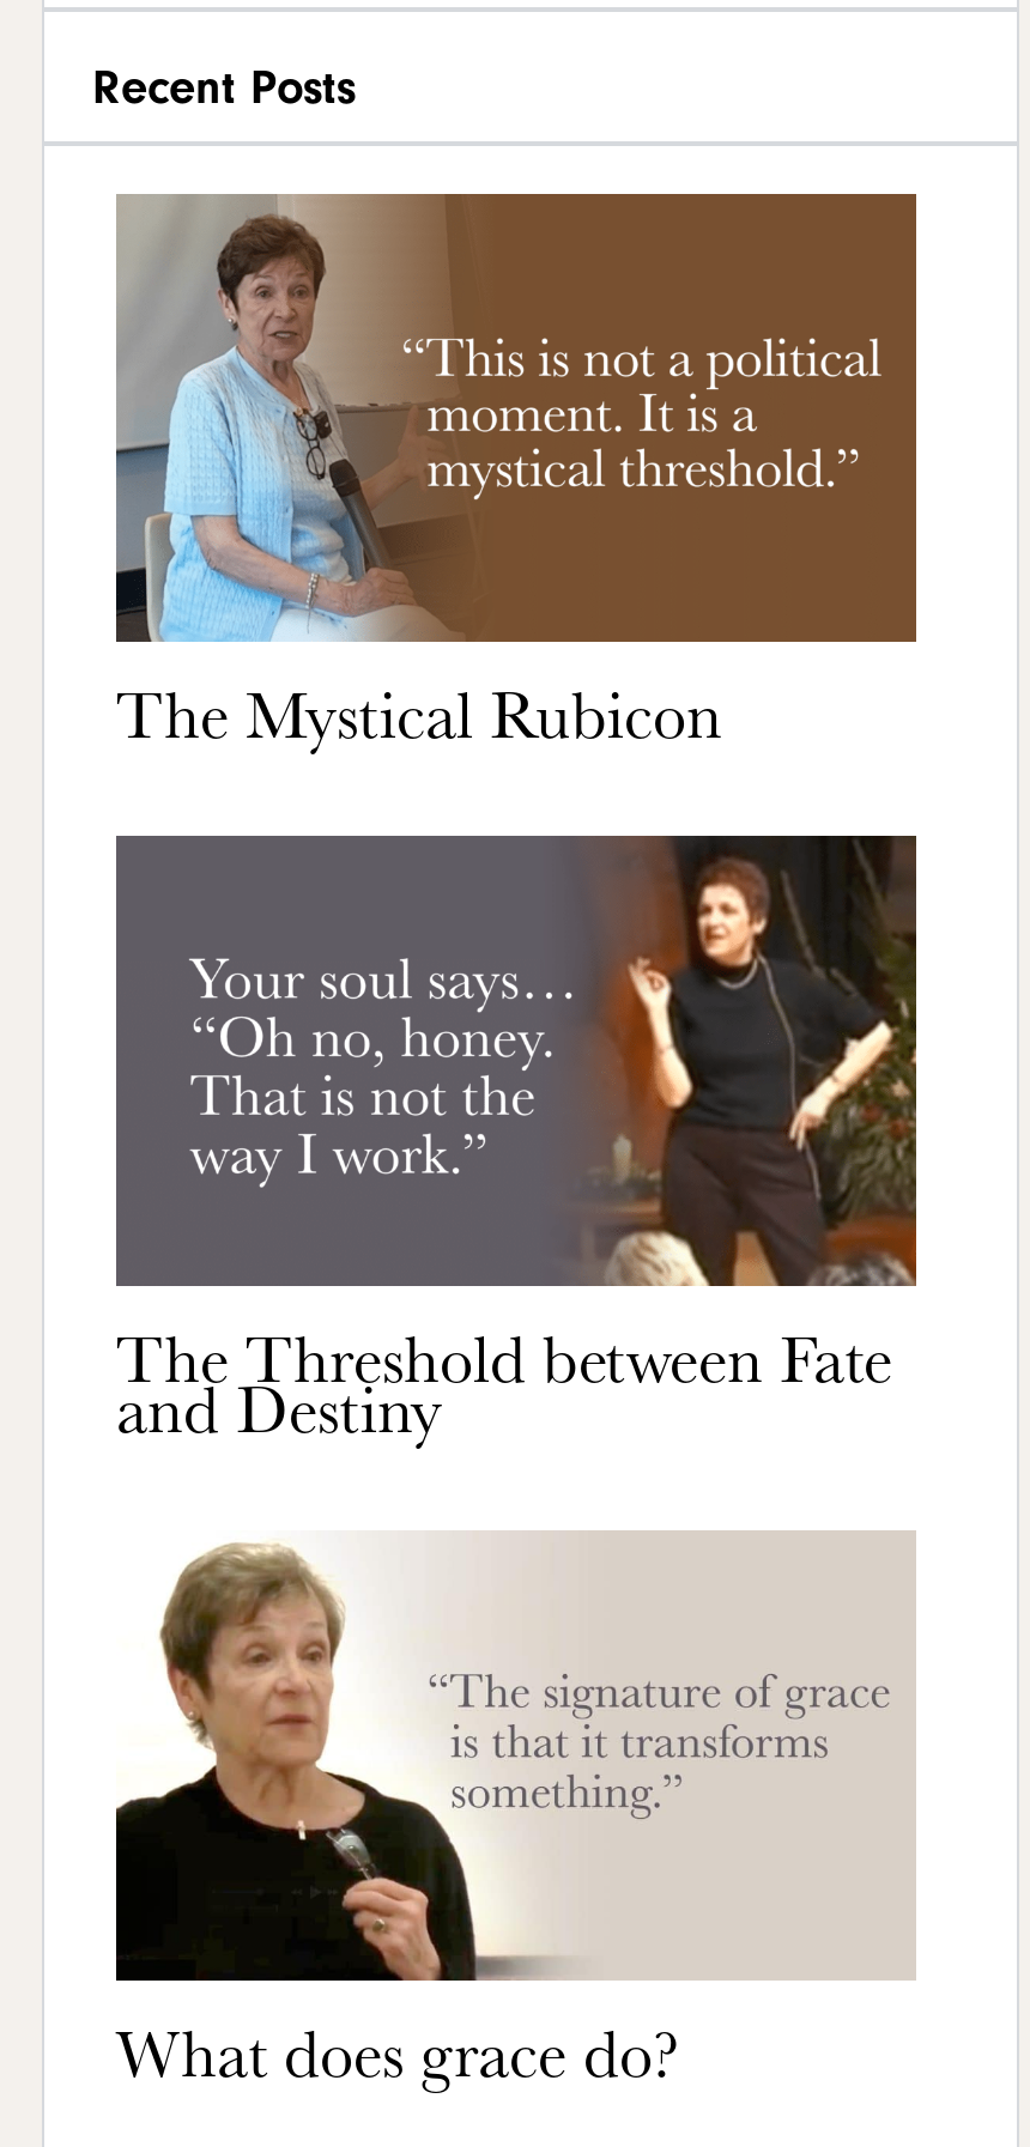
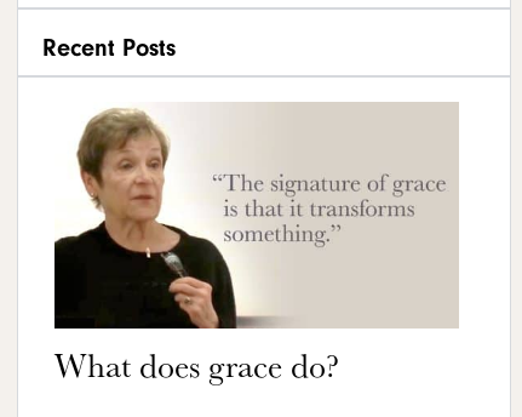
- [image]
- The Mystical Rubicon

- [image]
- The Threshold between Fate
- and Destiny
